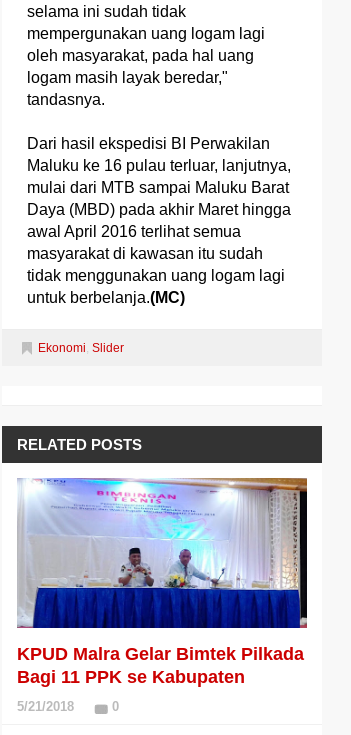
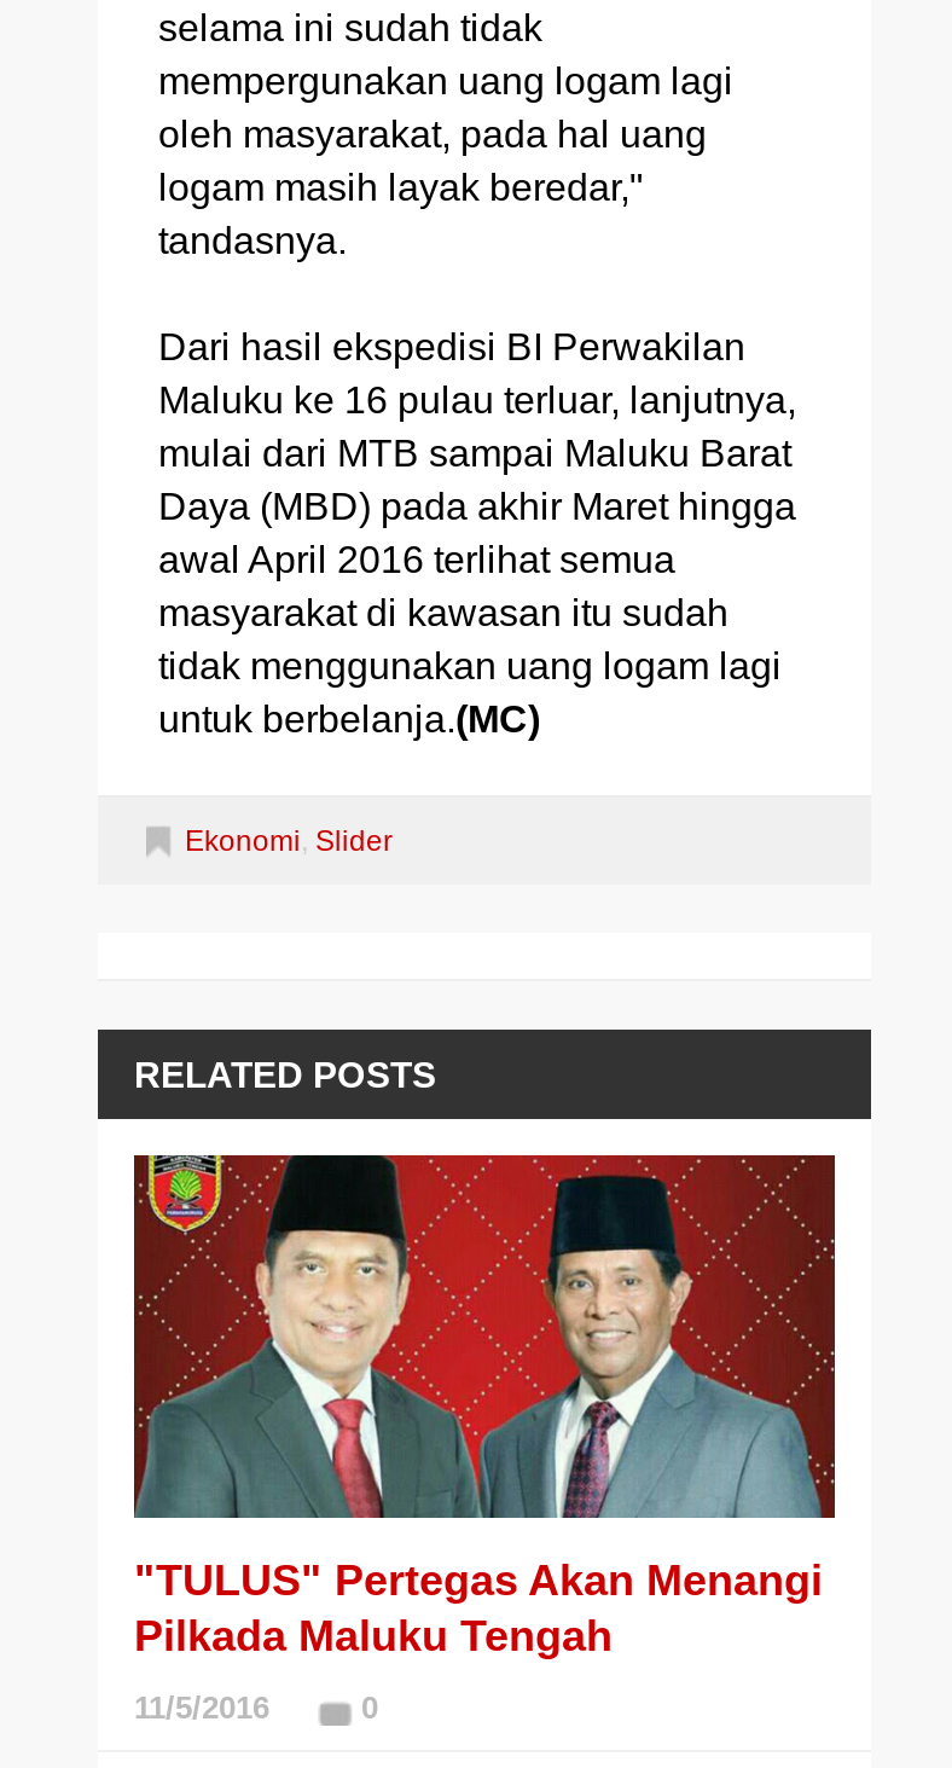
- [image]
- KPUD Malra Gelar Bimtek Pilkada
- Bagi 11 PPK se Kabupaten
+ [image]
+ "TULUS" Pertegas Akan Menangi
+ Pilkada Maluku Tengah

- 5/21/2018
+ 11/5/2016
